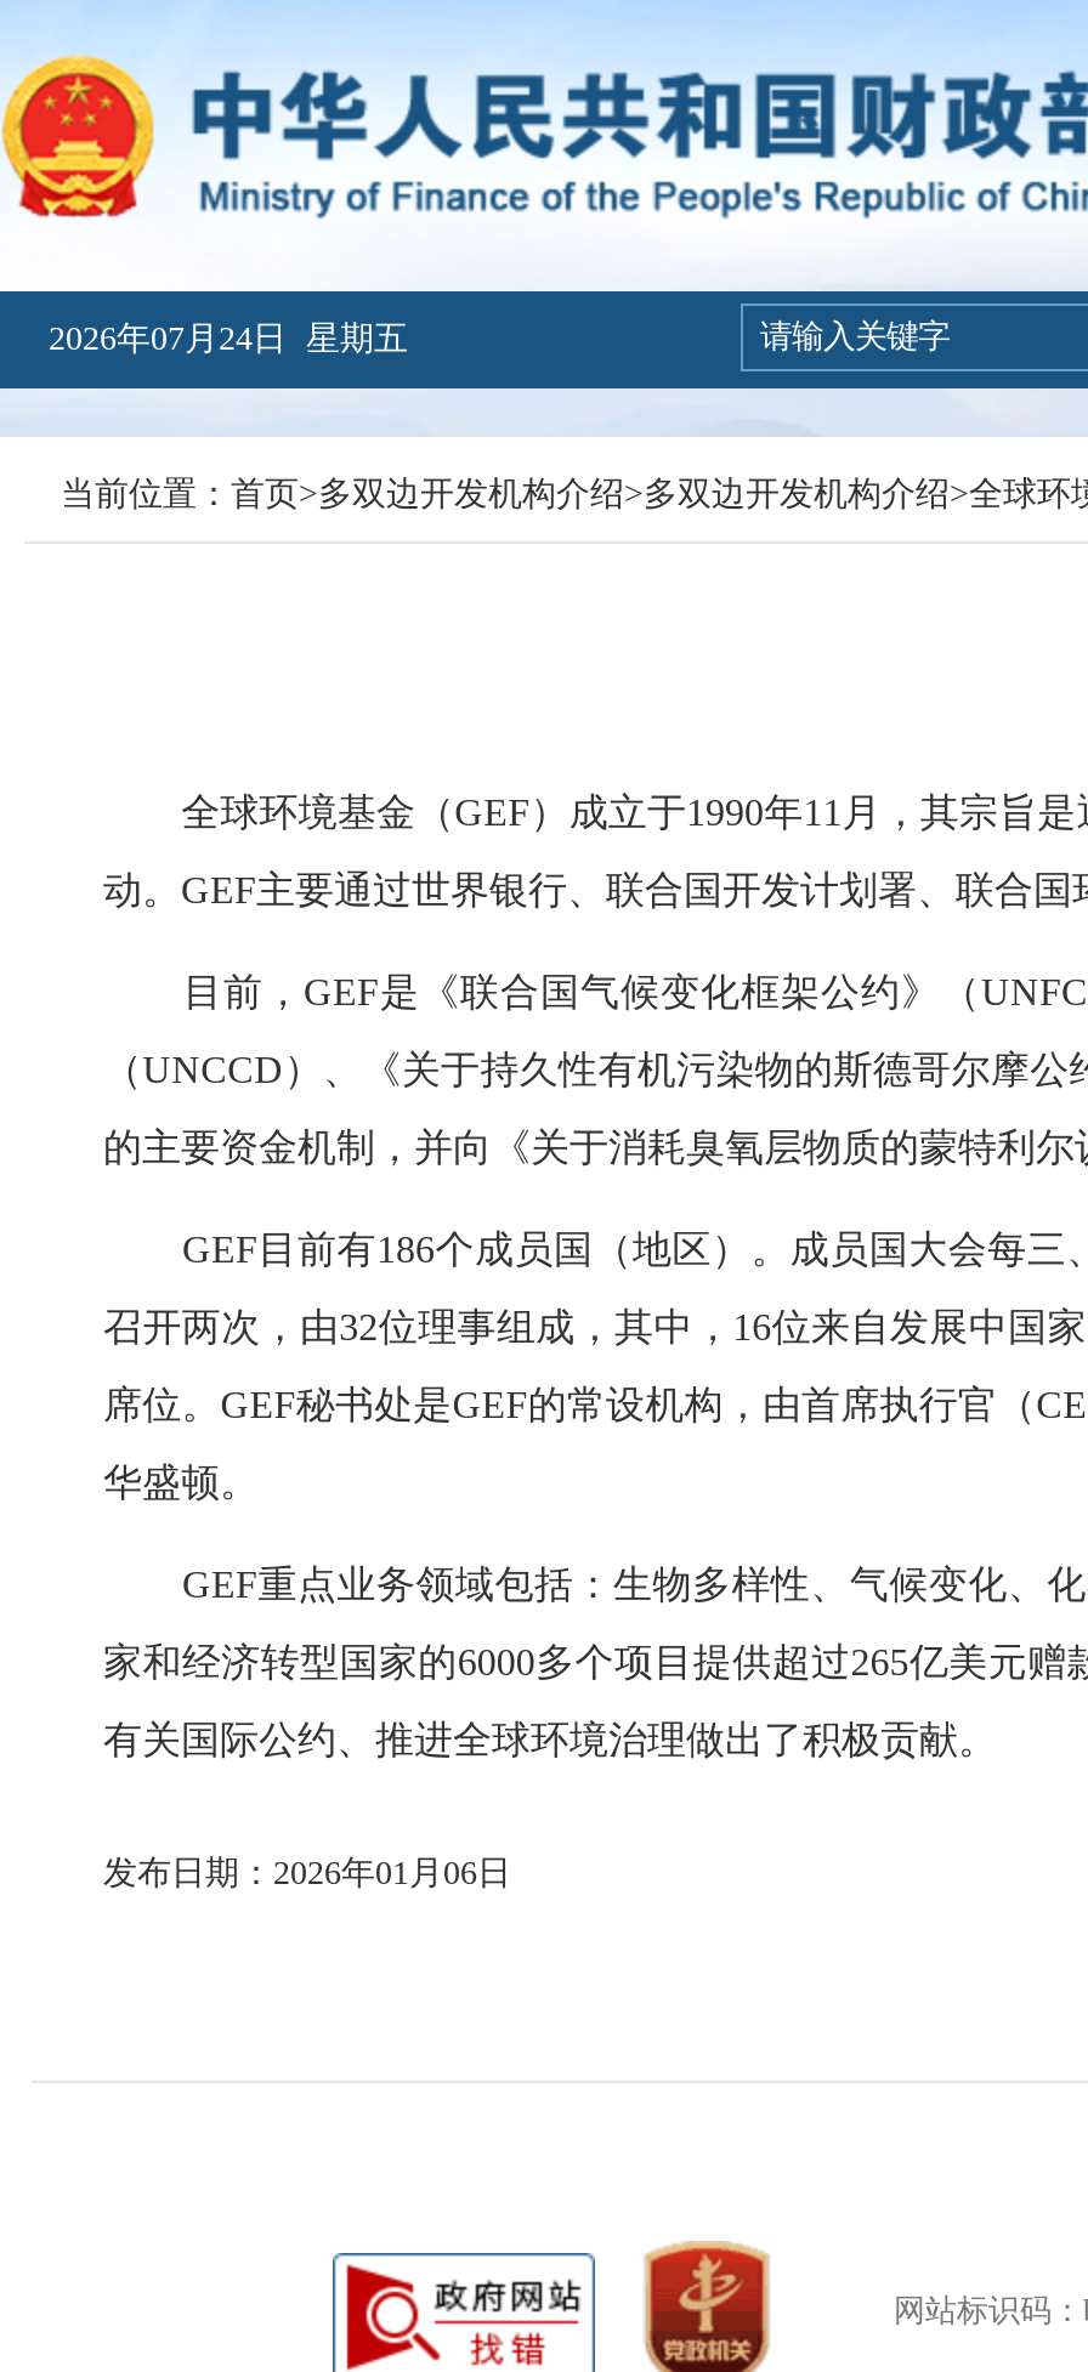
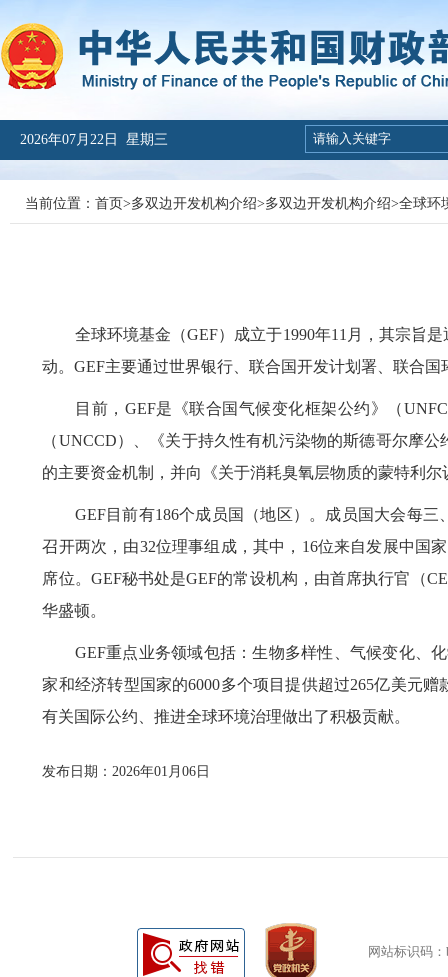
- 2026年07月24日 星期五
+ 2026年07月22日 星期三
